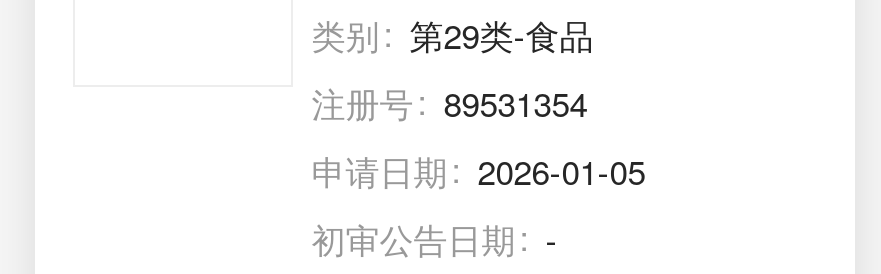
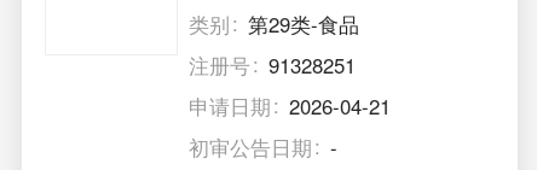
- 注册号 89531354
+ 注册号 91328251

- 申请日期 2026-01-05
+ 申请日期 2026-04-21
